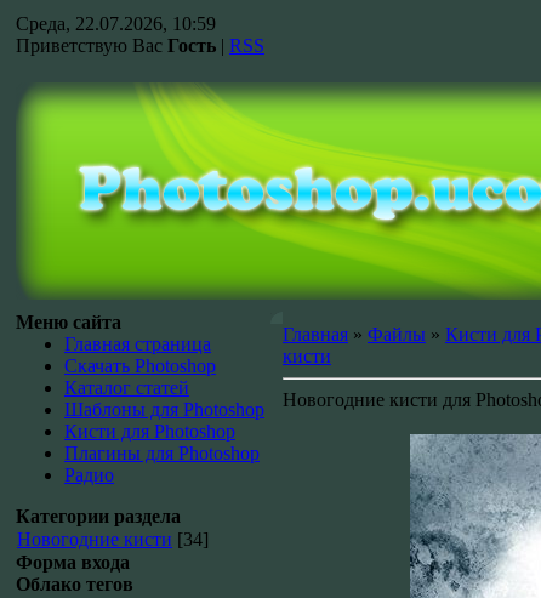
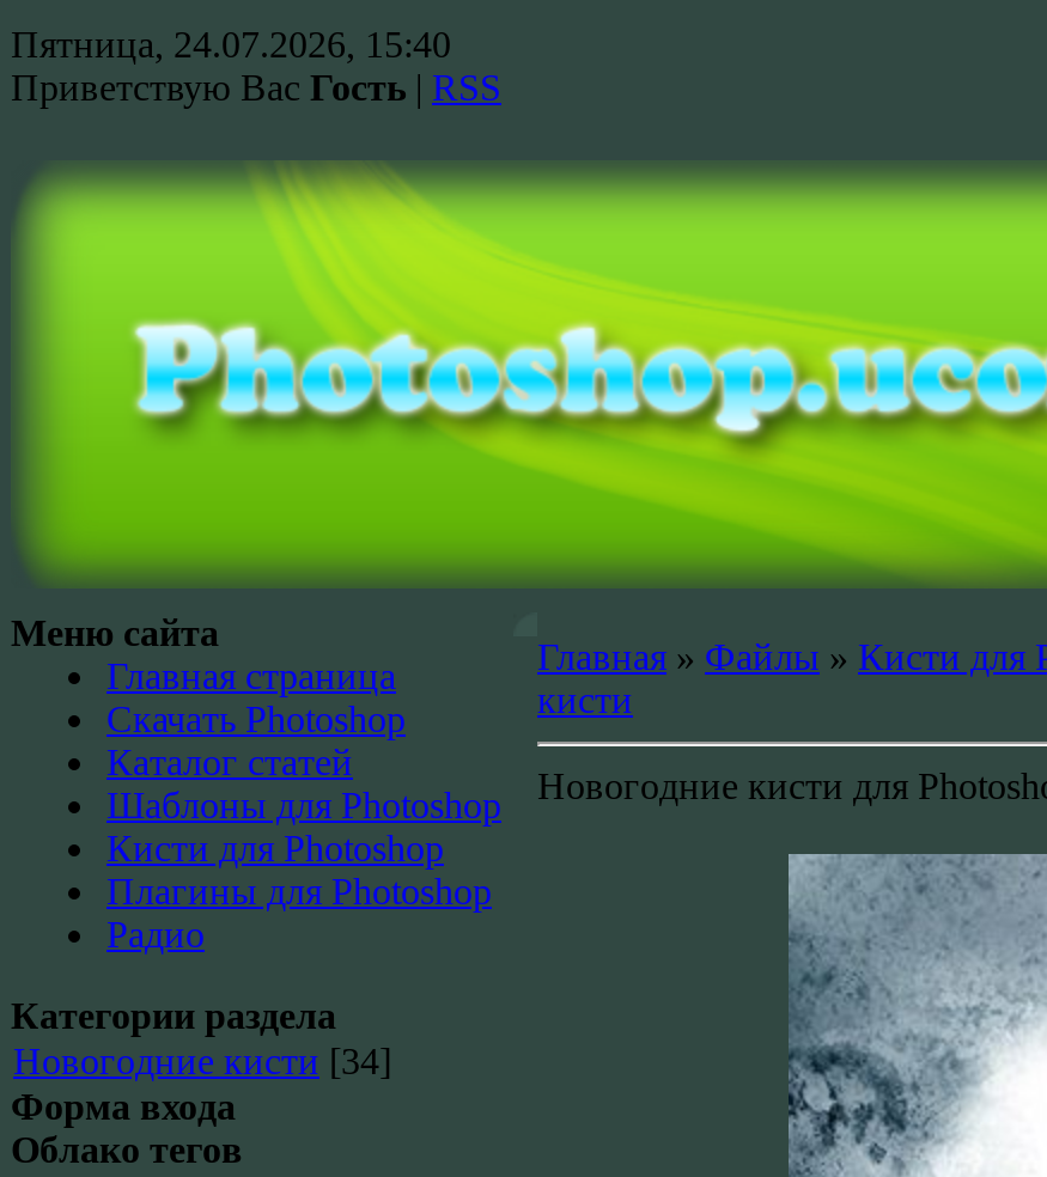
- Среда, 22.07.2026, 10:59
+ Пятница, 24.07.2026, 15:40
